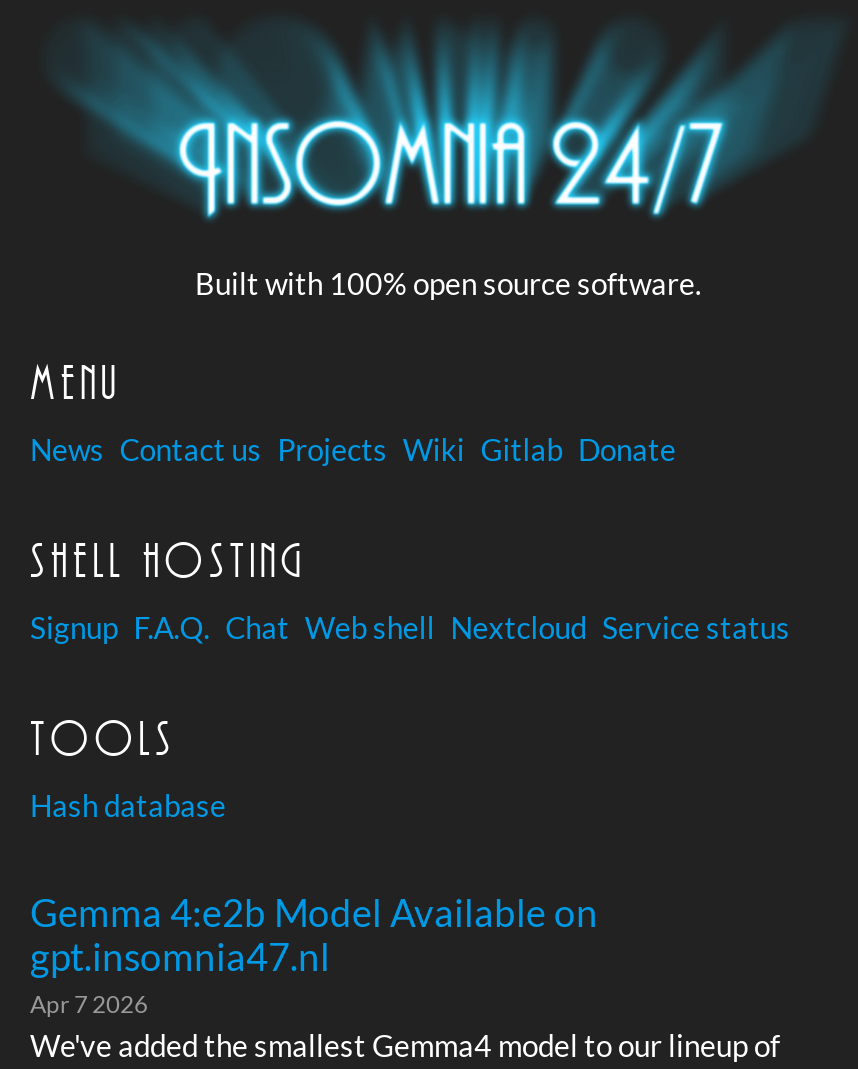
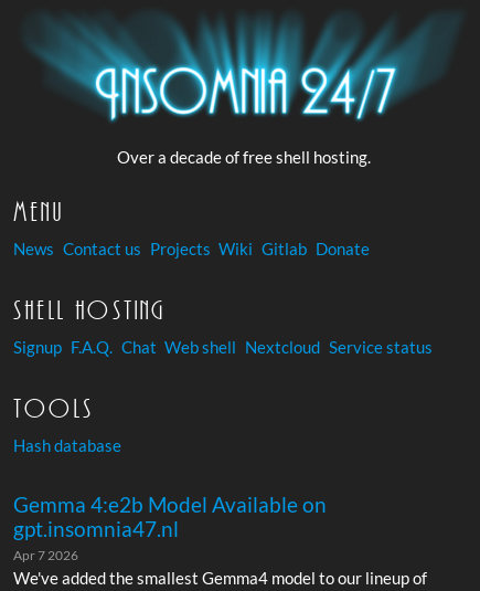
- Built with 100% open source software.
+ Over a decade of free shell hosting.
